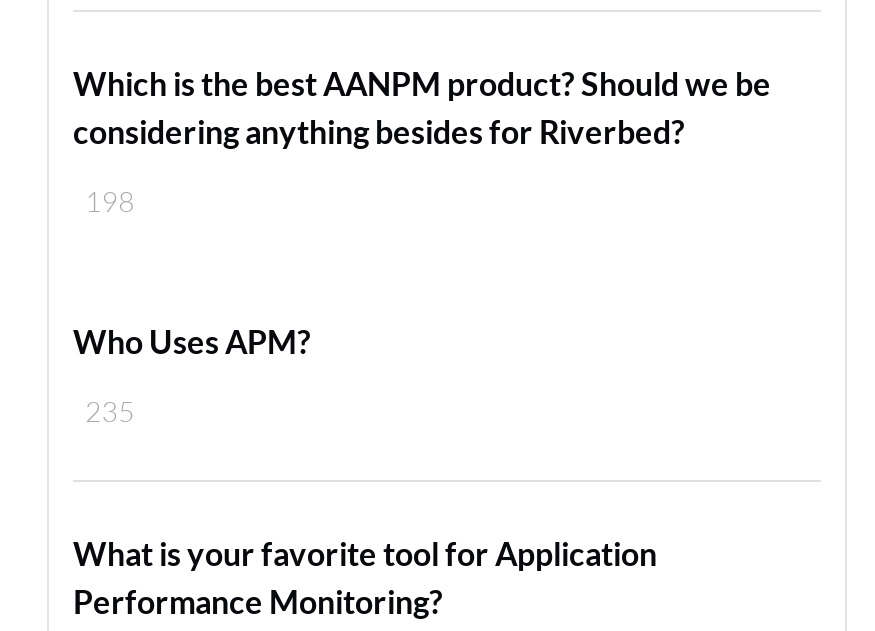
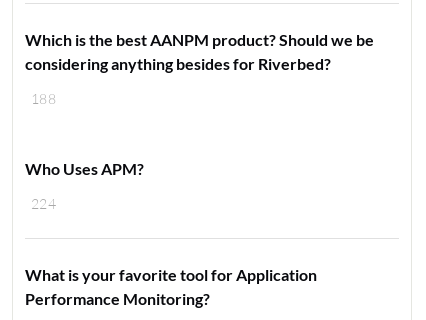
- 198
+ 188

- 235
+ 224
